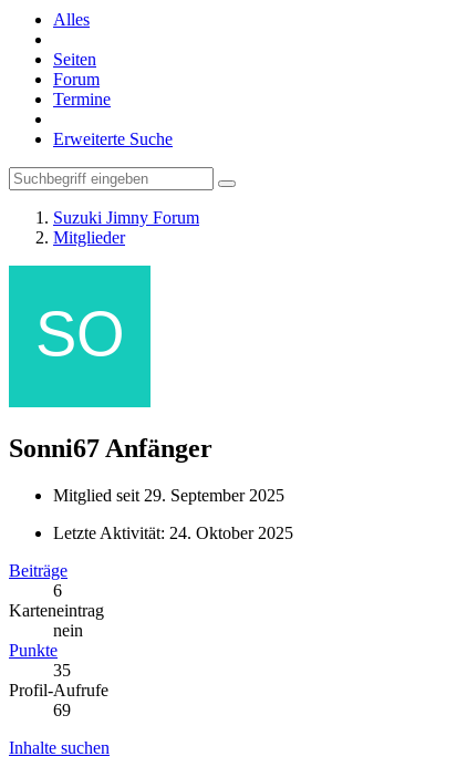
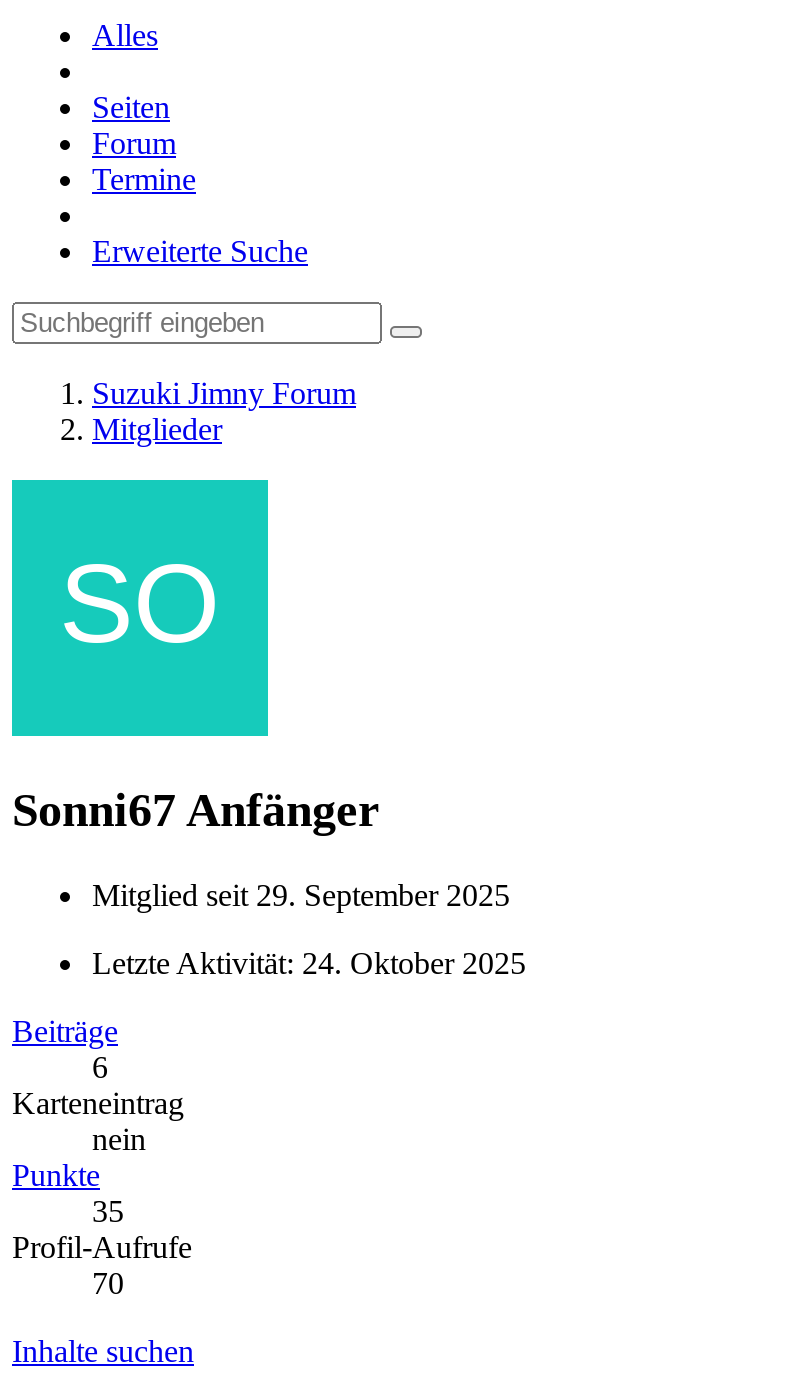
- 69
+ 70
